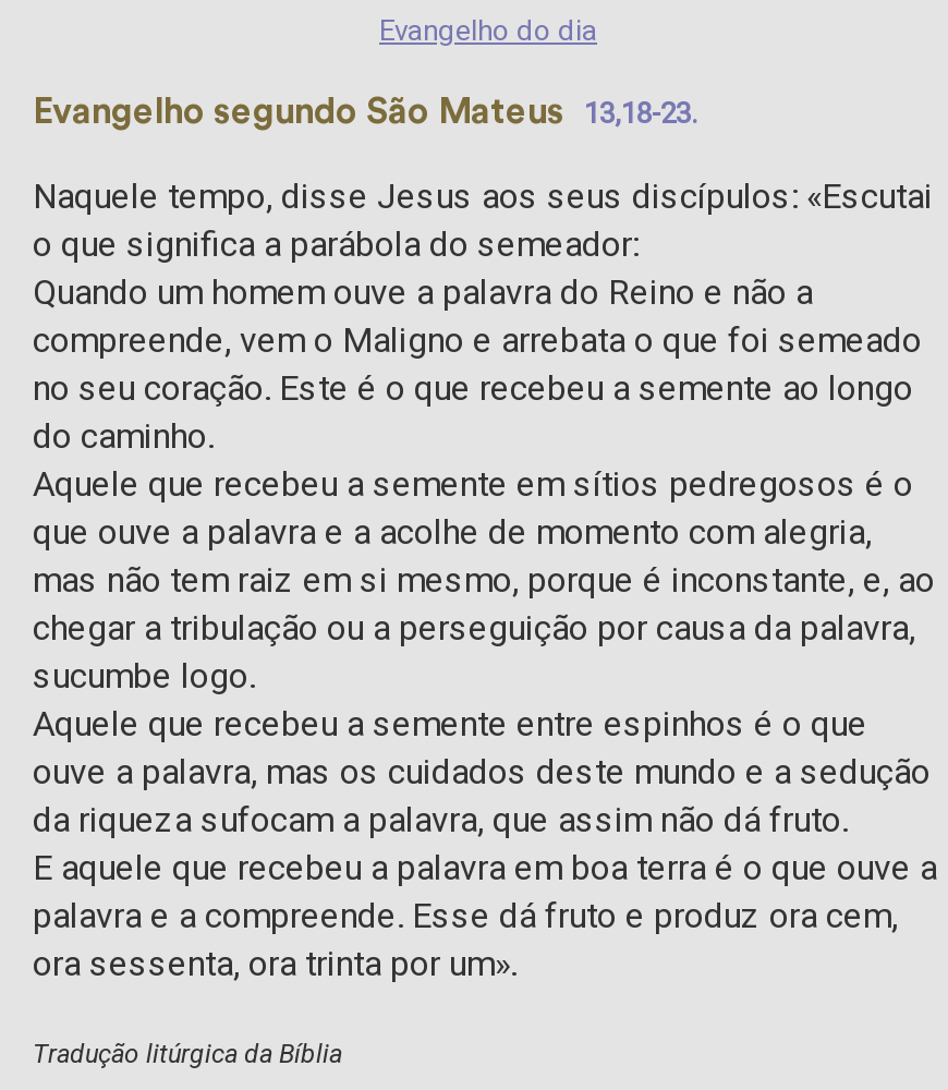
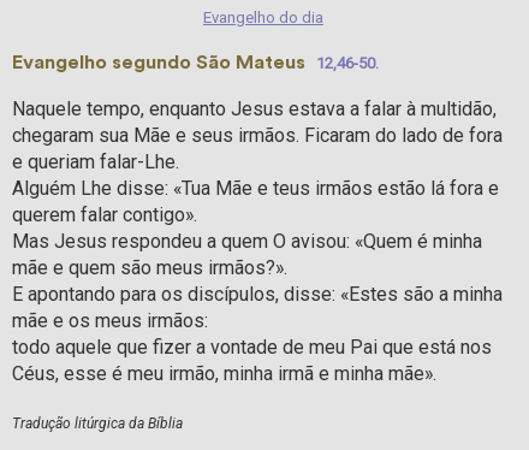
- Evangelho segundo São Mateus 13,18-23.
+ Evangelho segundo São Mateus 12,46-50.

- Naquele tempo, disse Jesus aos seus discípulos: «Escutai
- o que significa a parábola do semeador:
- Quando um homem ouve a palavra do Reino e não a
- compreende, vem o Maligno e arrebata o que foi semeado
- no seu coração. Este é o que recebeu a semente ao longo
- do caminho.
- Aquele que recebeu a semente em sítios pedregosos é o
- que ouve a palavra e a acolhe de momento com alegria,
- mas não tem raiz em si mesmo, porque é inconstante, e, ao
- chegar a tribulação ou a perseguição por causa da palavra,
- sucumbe logo.
- Aquele que recebeu a semente entre espinhos é o que
- ouve a palavra, mas os cuidados deste mundo e a sedução
- da riqueza sufocam a palavra, que assim não dá fruto.
- E aquele que recebeu a palavra em boa terra é o que ouve a
- palavra e a compreende. Esse dá fruto e produz ora cem,
- ora sessenta, ora trinta por um».
+ Naquele tempo, enquanto Jesus estava a falar à multidão,
+ chegaram sua Mãe e seus irmãos. Ficaram do lado de fora
+ e queriam falar-Lhe.
+ Alguém Lhe disse: «Tua Mãe e teus irmãos estão lá fora e
+ querem falar contigo».
+ Mas Jesus respondeu a quem O avisou: «Quem é minha
+ mãe e quem são meus irmãos?».
+ E apontando para os discípulos, disse: «Estes são a minha
+ mãe e os meus irmãos:
+ todo aquele que fizer a vontade de meu Pai que está nos
+ Céus, esse é meu irmão, minha irmã e minha mãe».
